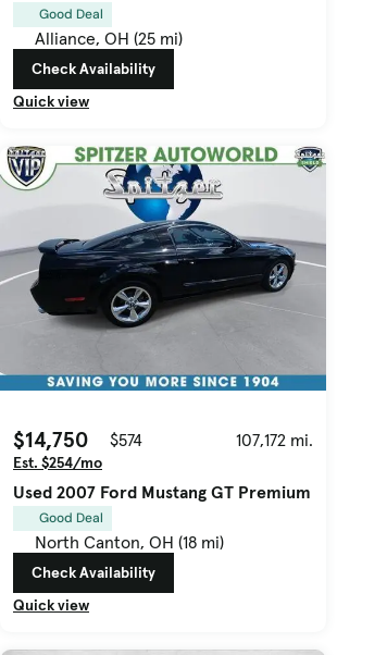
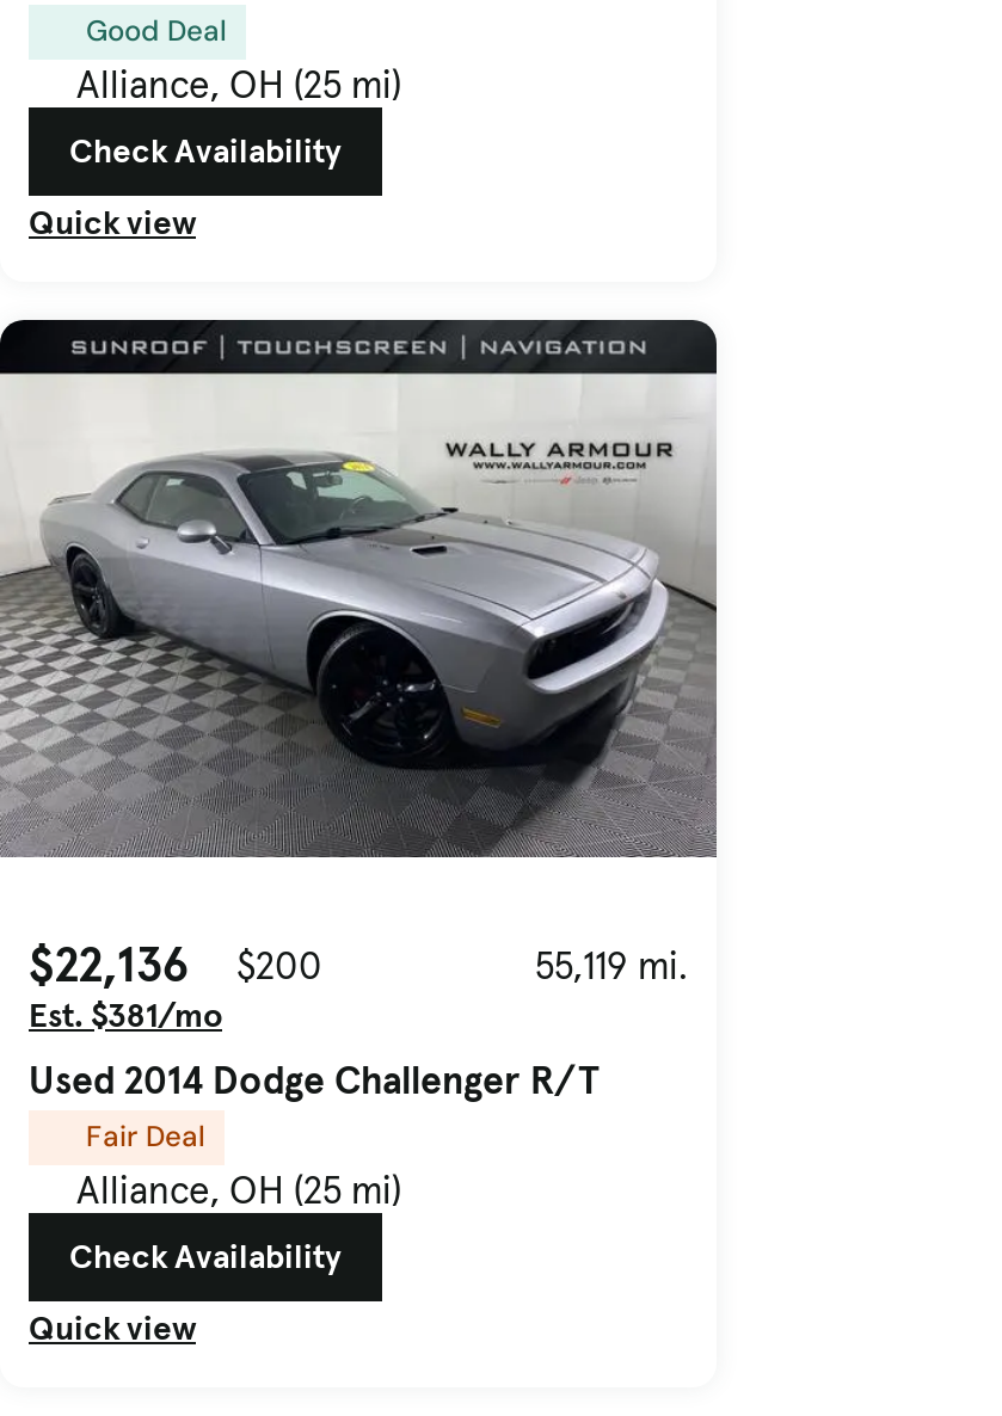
- [image]
- $14,750
- $574
- 107,172 mi.
- Est. $254/mo
- Used 2007 Ford Mustang GT Premium
- Good Deal
- North Canton, OH (18 mi)
+ [image]
+ $22,136
+ $200
+ 55,119 mi.
+ Est. $381/mo
+ Used 2014 Dodge Challenger R/T
+ Fair Deal
+ Alliance, OH (25 mi)
